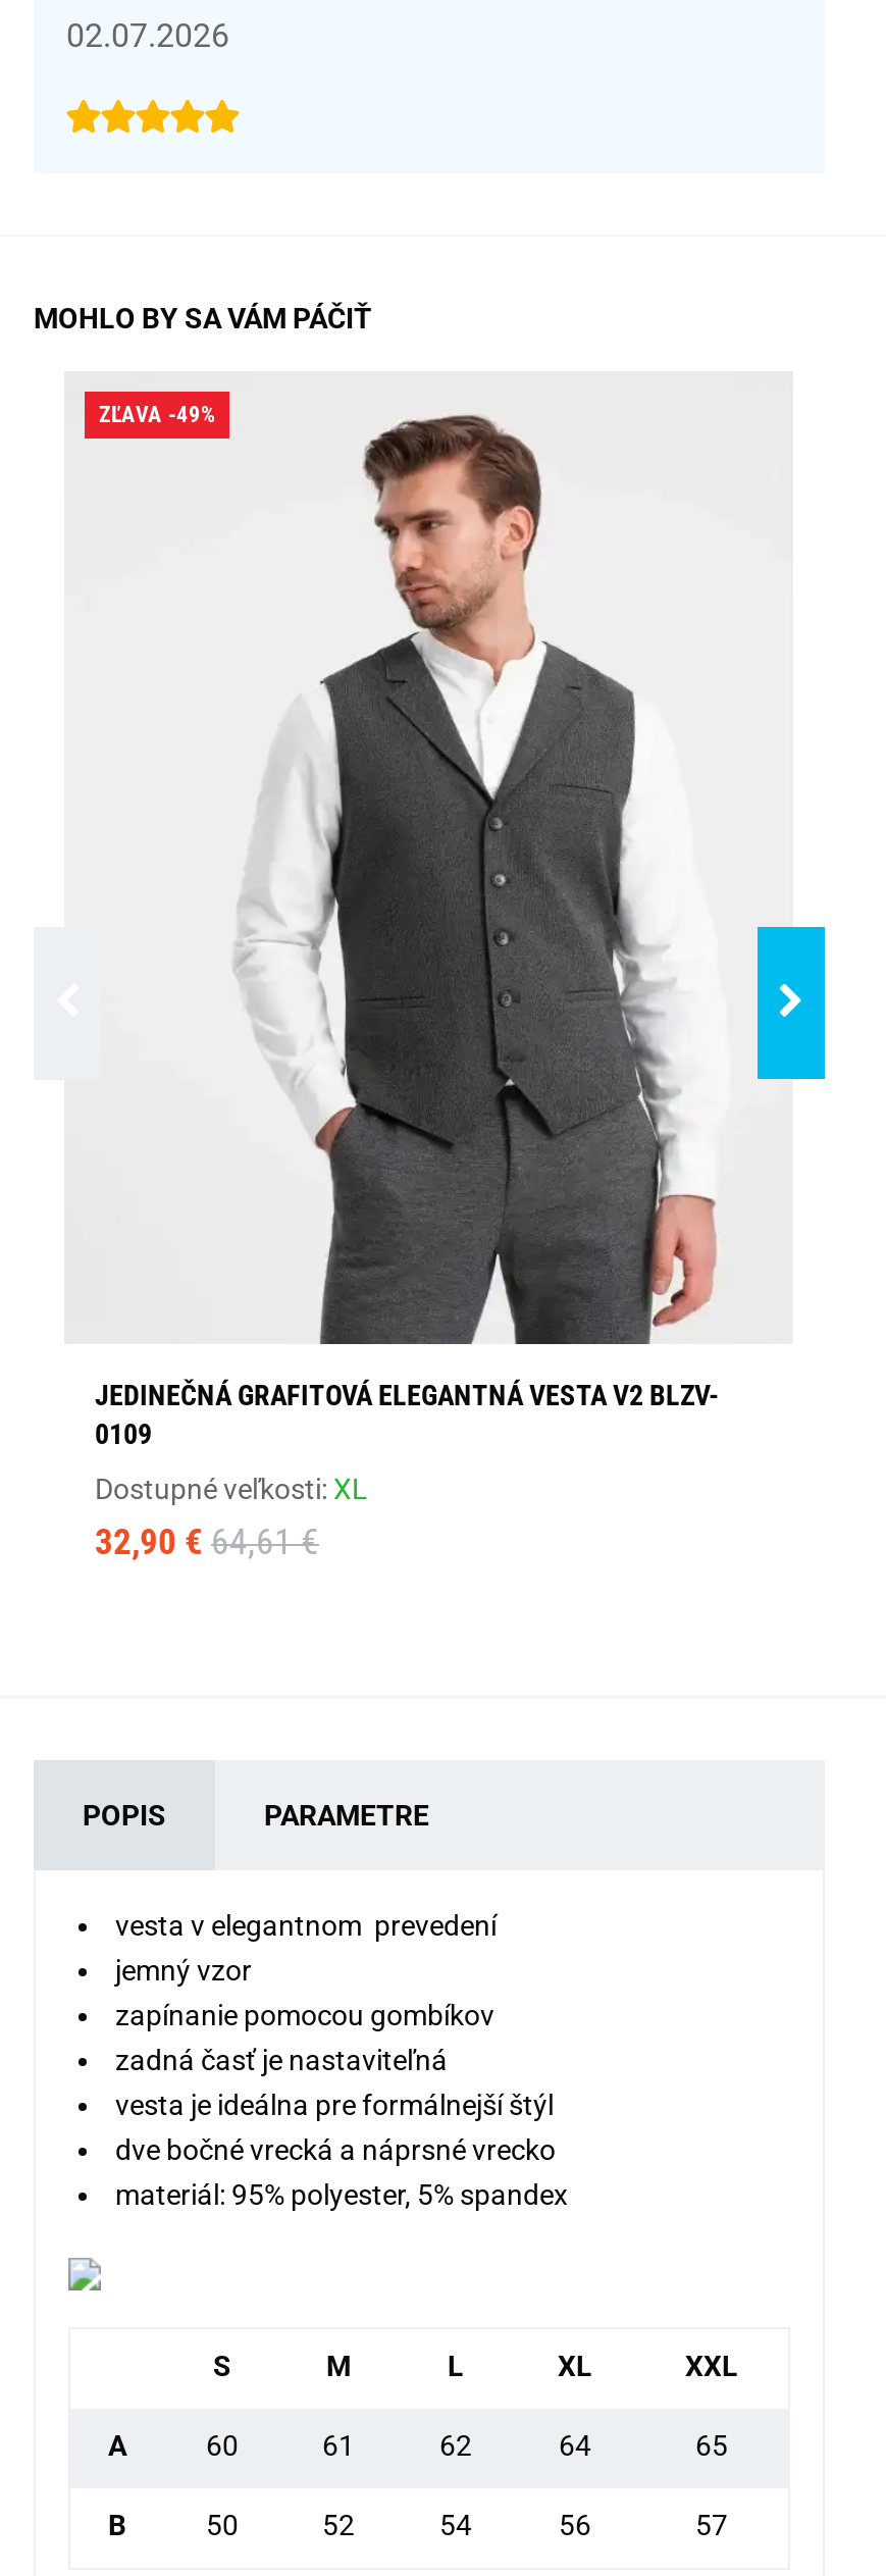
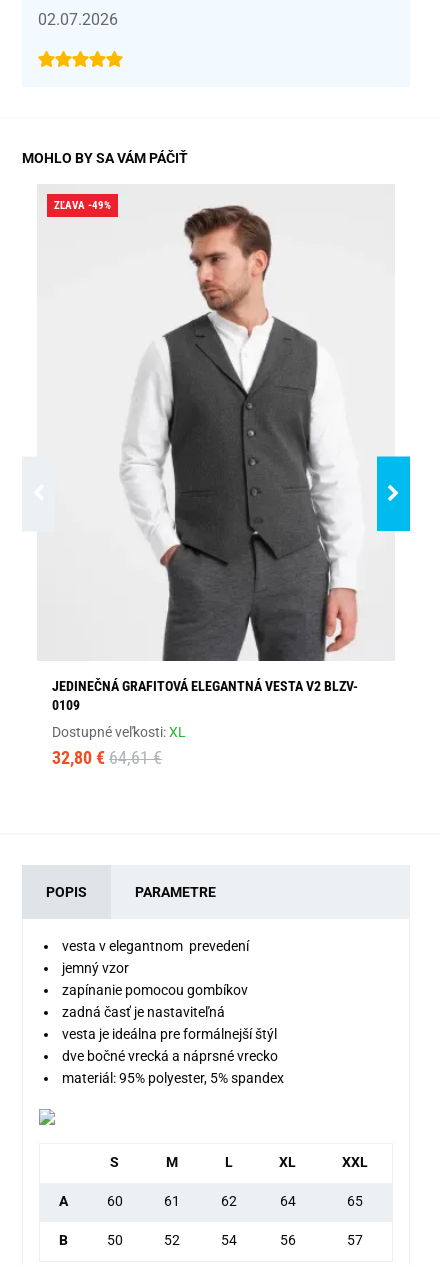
- 32,90 € 64,61 €
+ 32,80 € 64,61 €
